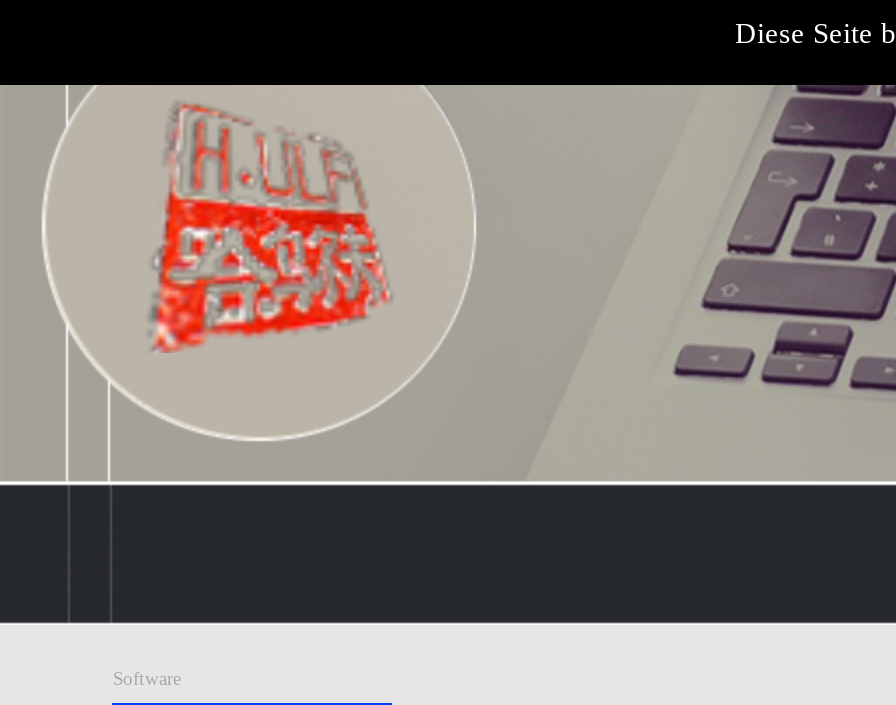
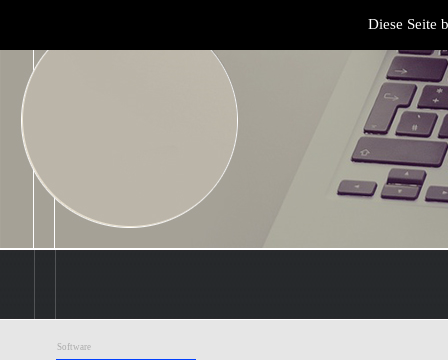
- [image]
